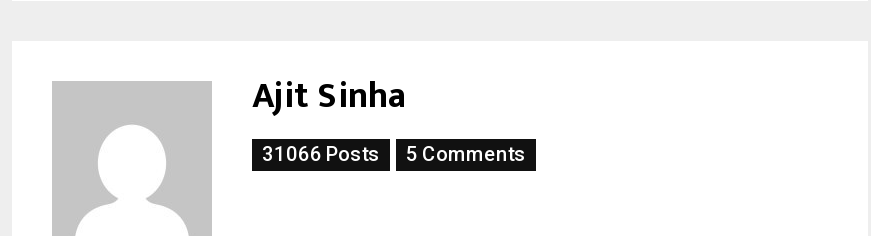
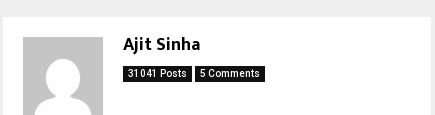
- 31066 Posts 5 Comments
+ 31041 Posts 5 Comments
